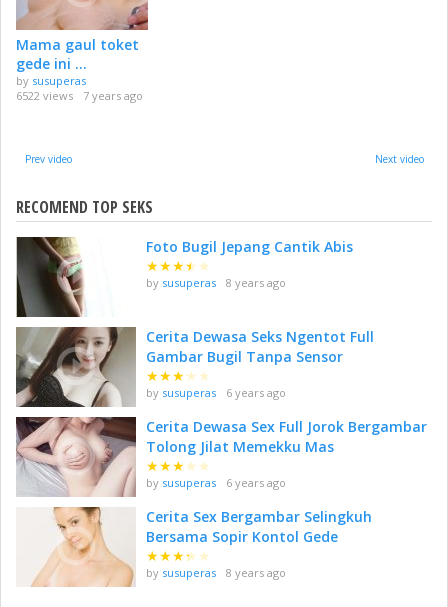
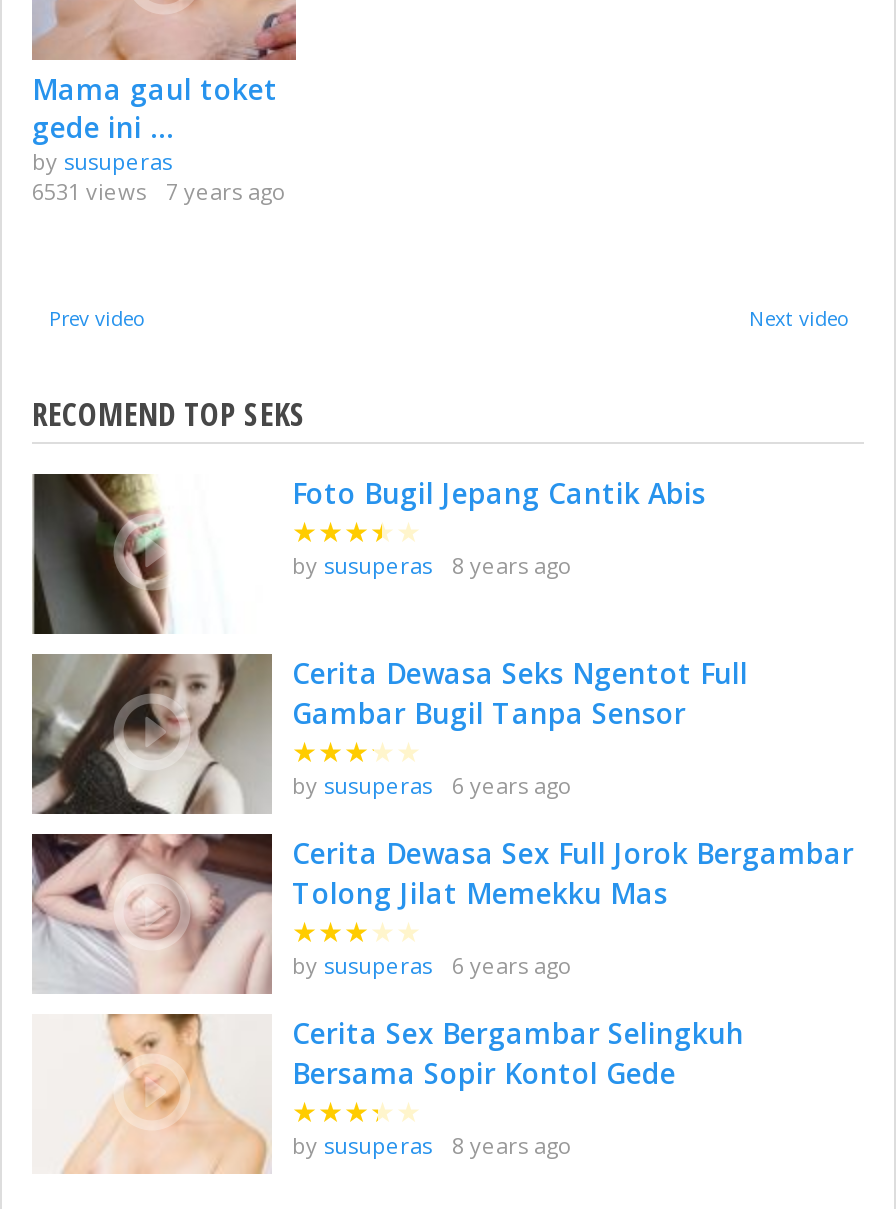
- 6522 views 7 years ago
+ 6531 views 7 years ago
